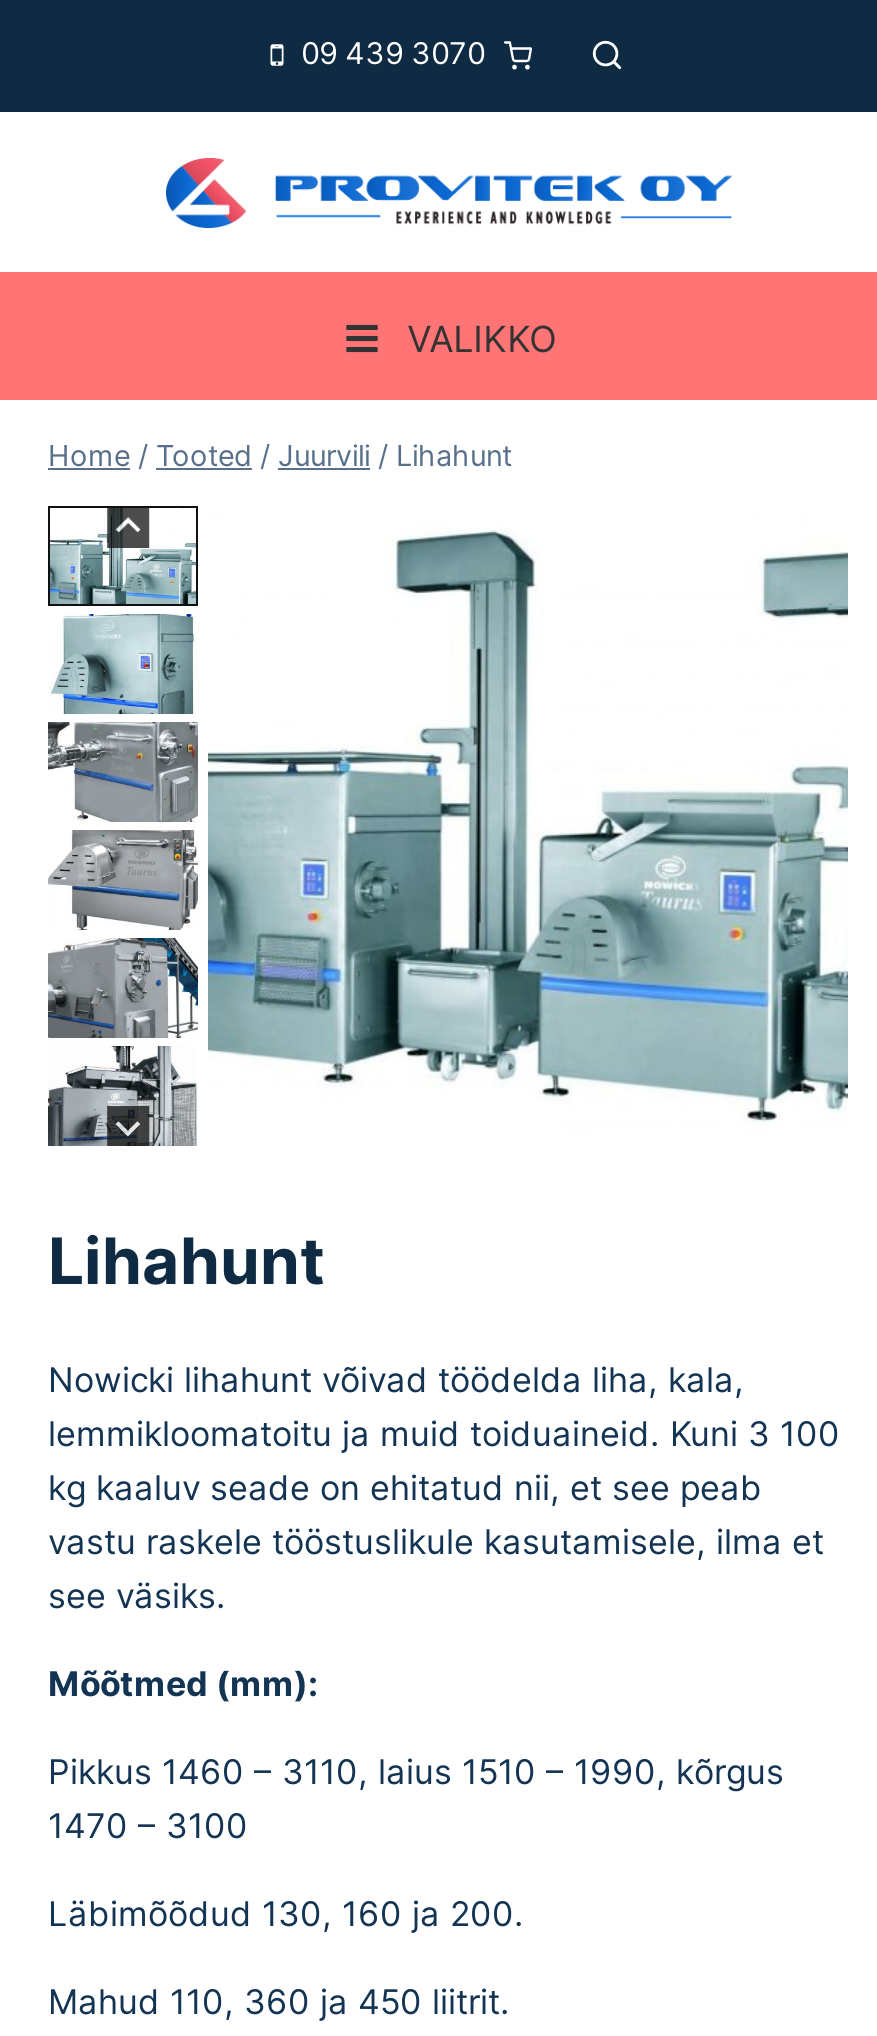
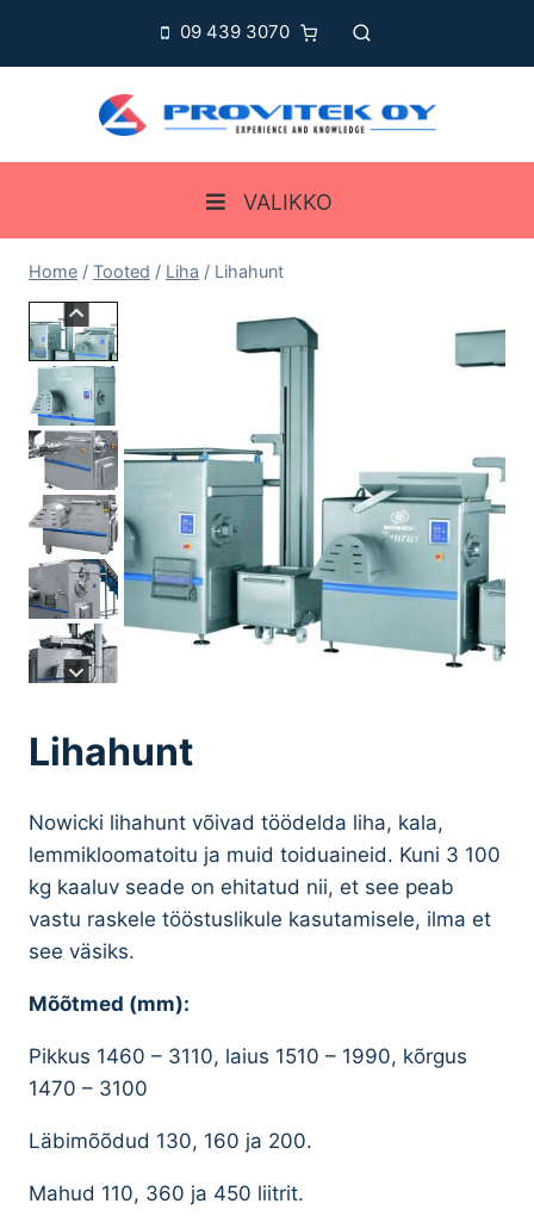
- Home / Tooted / Juurvili / Lihahunt
+ Home / Tooted / Liha / Lihahunt
